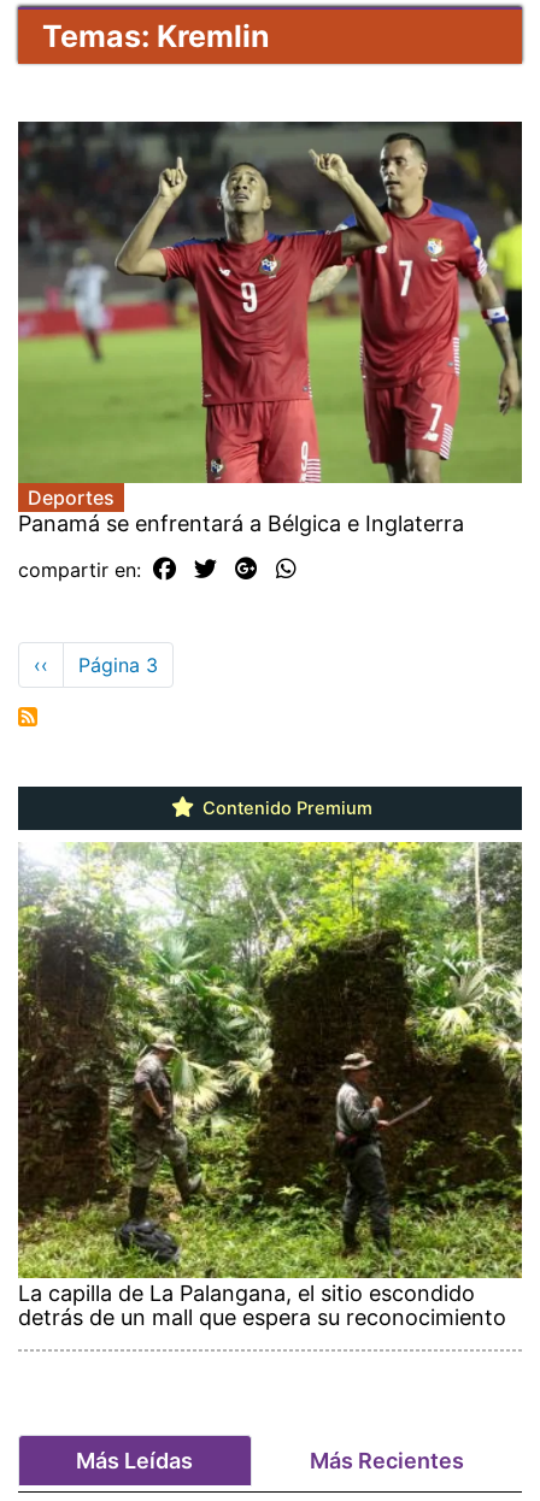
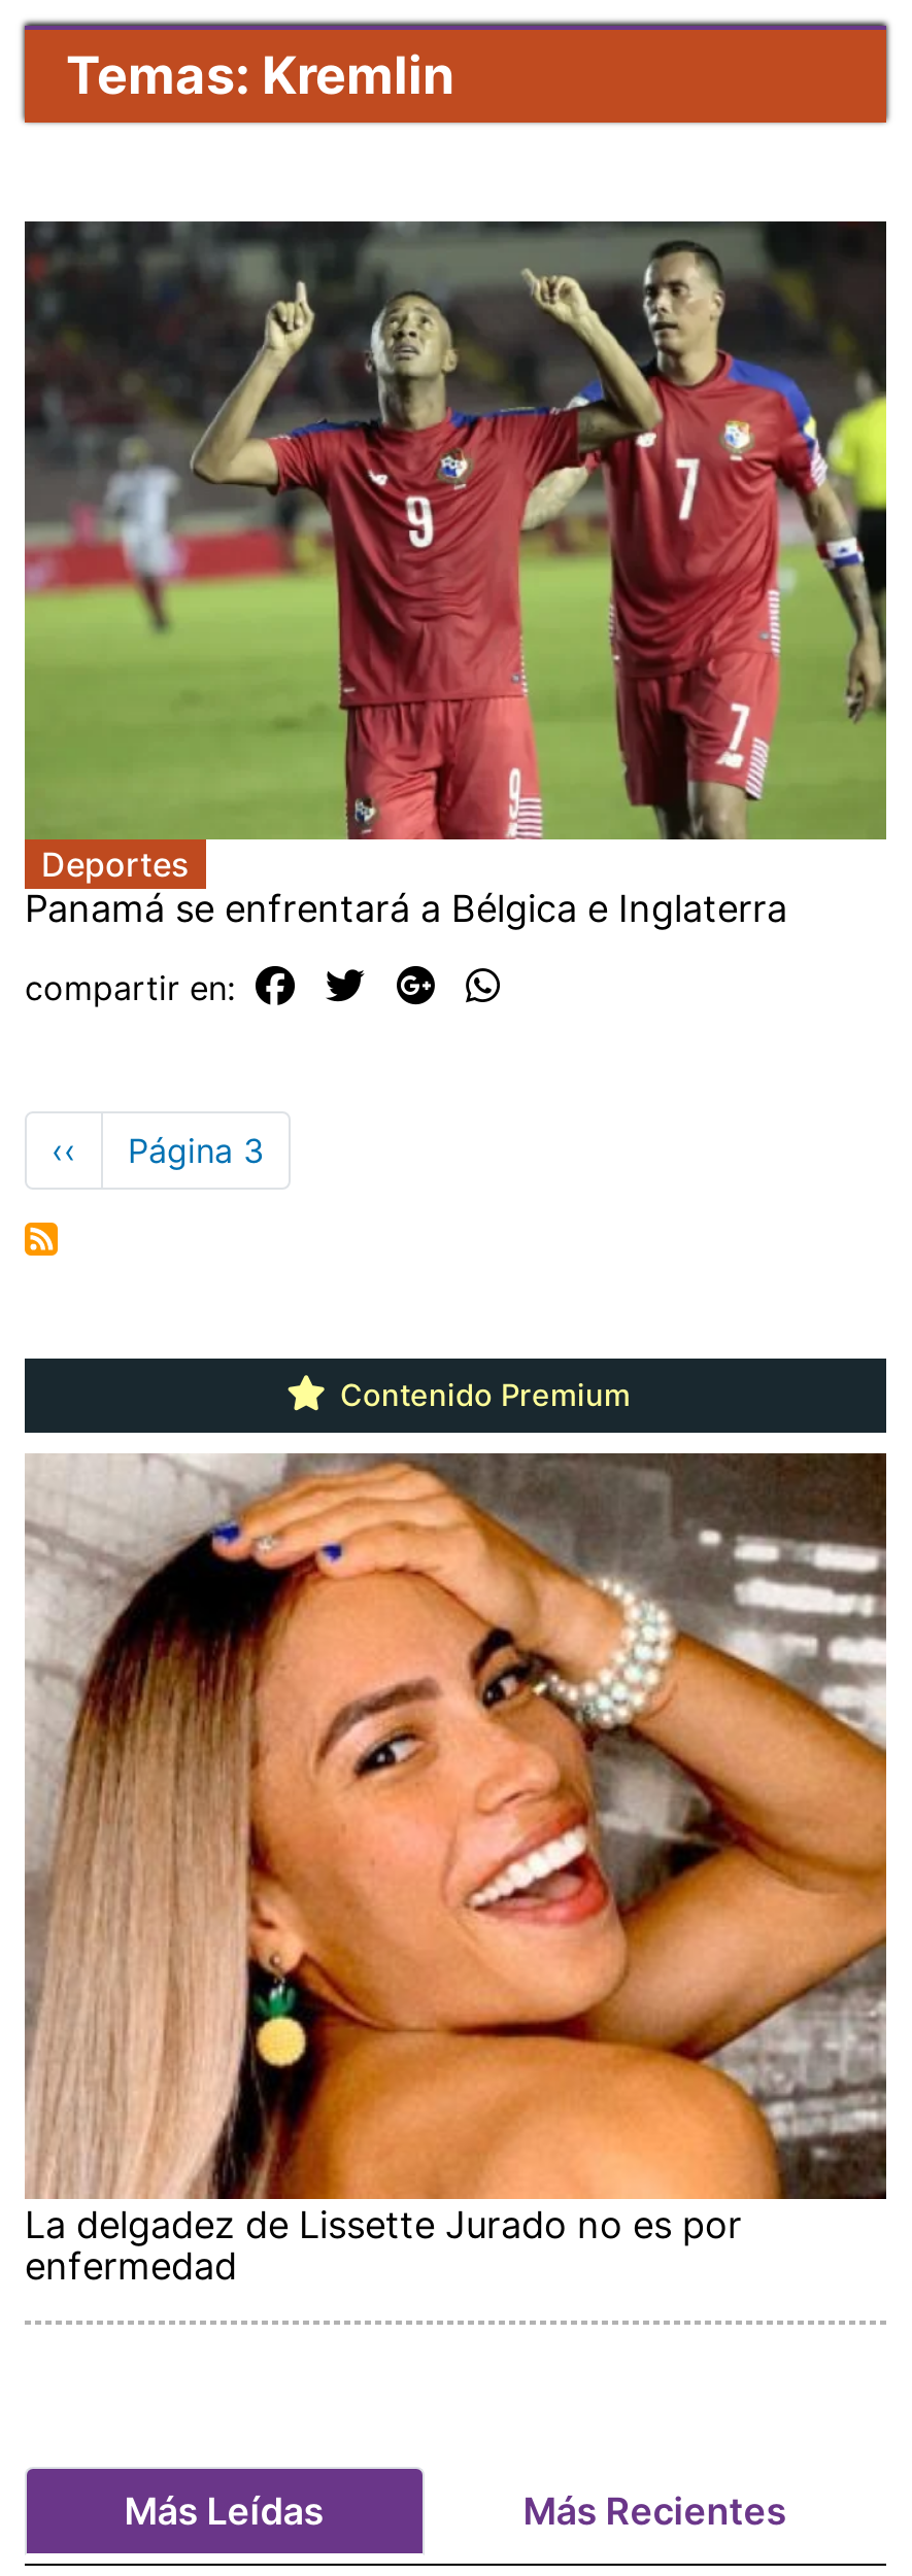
- [image]
- La capilla de La Palangana, el sitio escondido
- detrás de un mall que espera su reconocimiento
+ [image]
+ La delgadez de Lissette Jurado no es por
+ enfermedad
